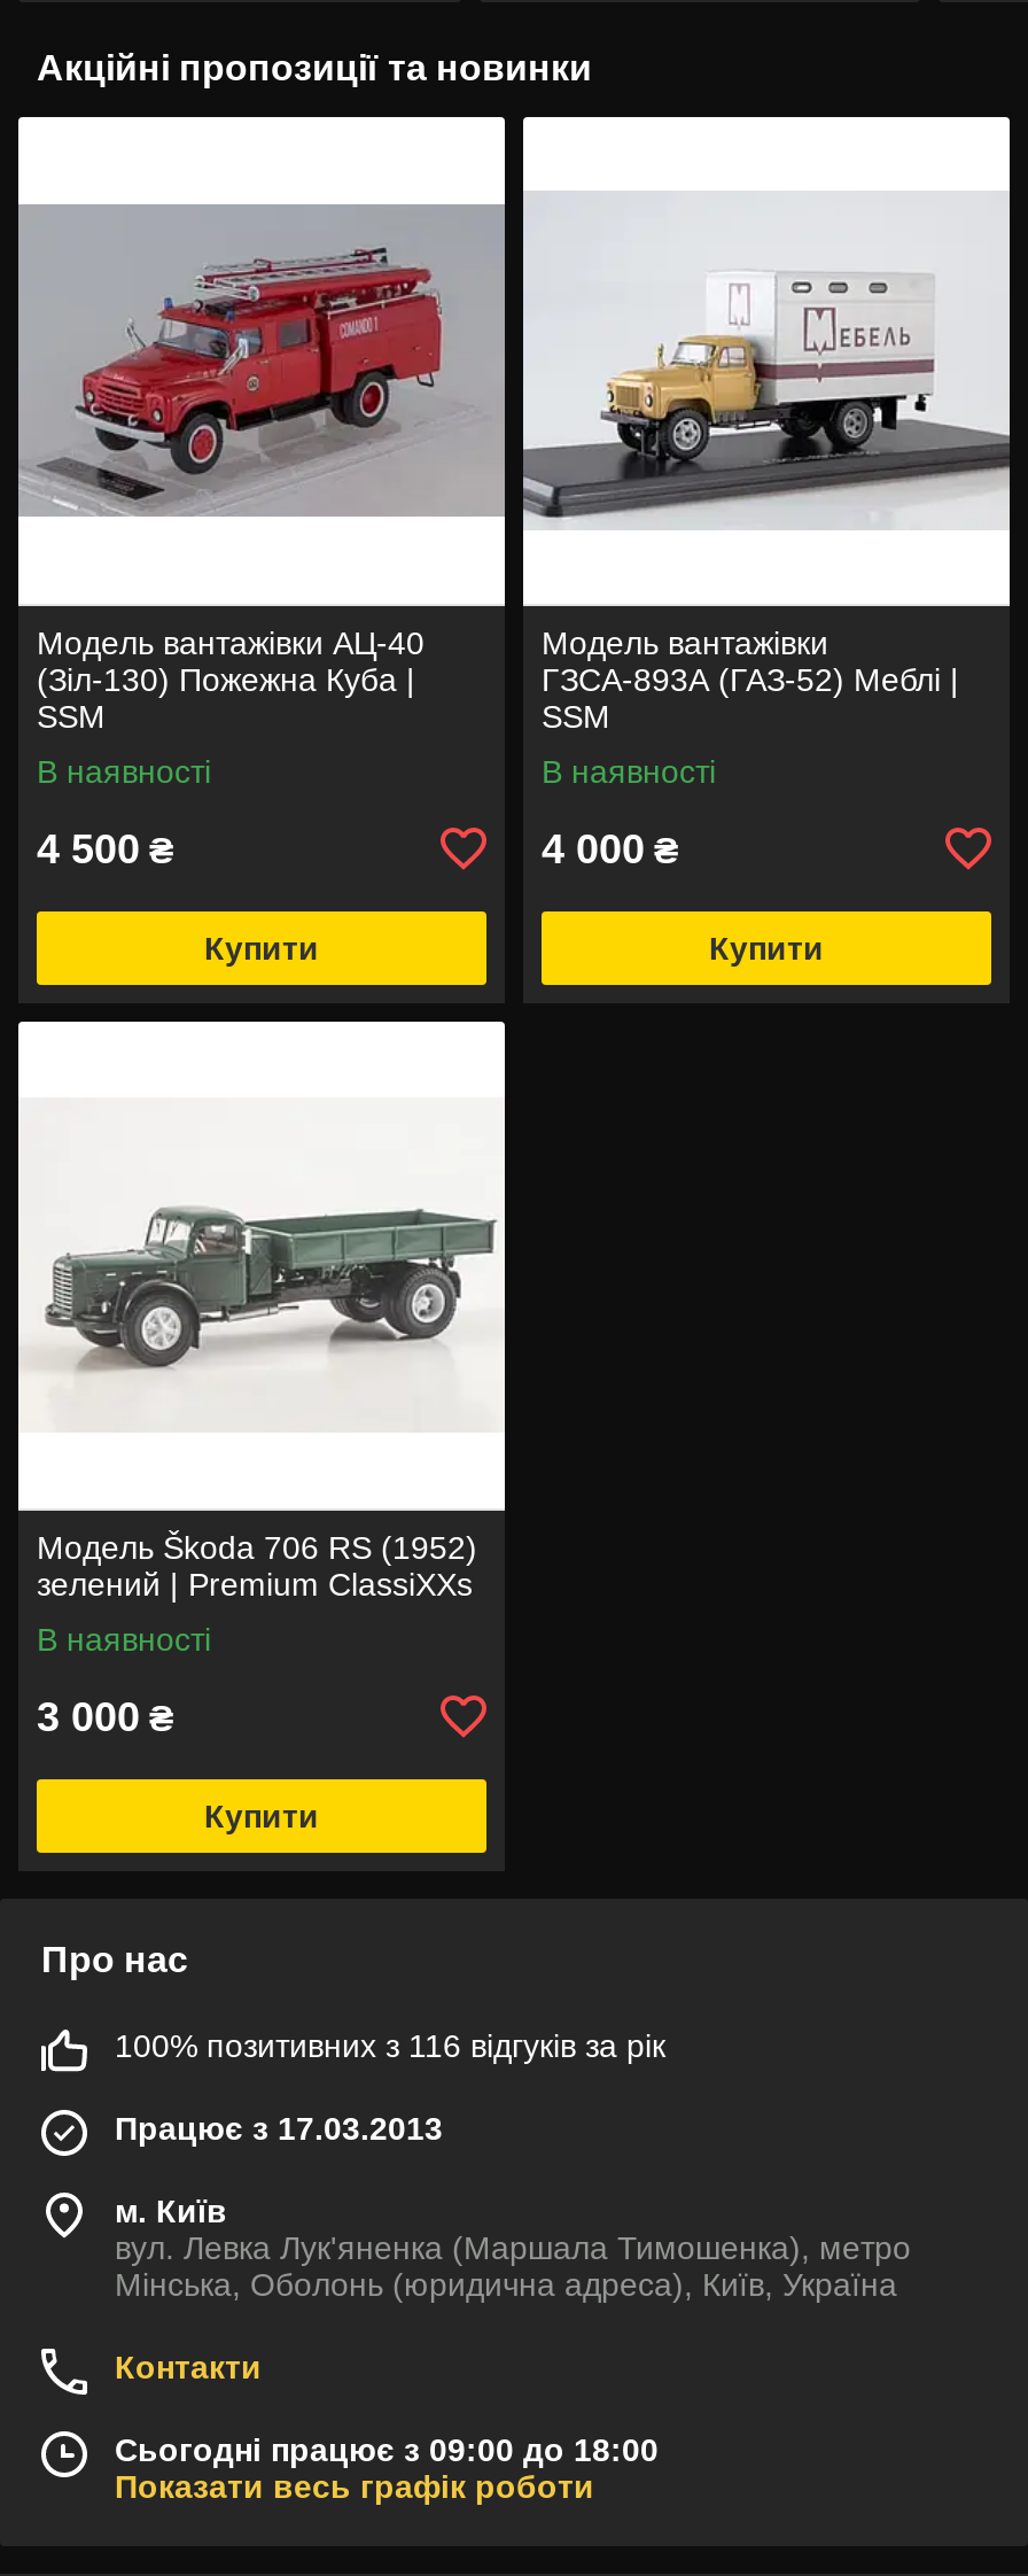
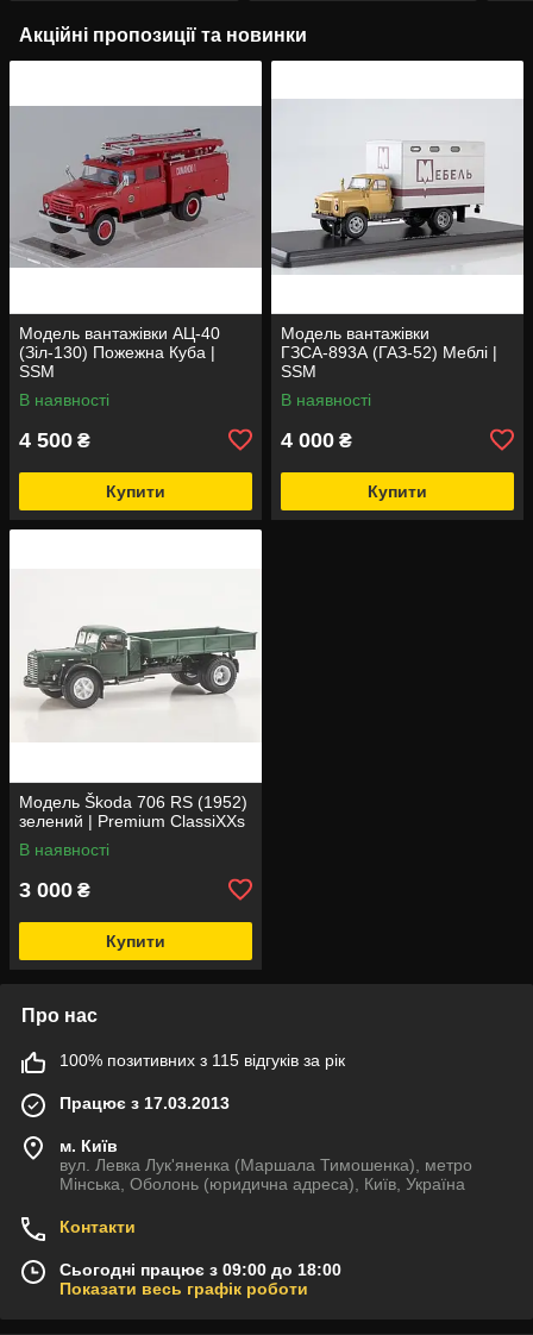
- 100% позитивних з 116 відгуків за рік
+ 100% позитивних з 115 відгуків за рік
